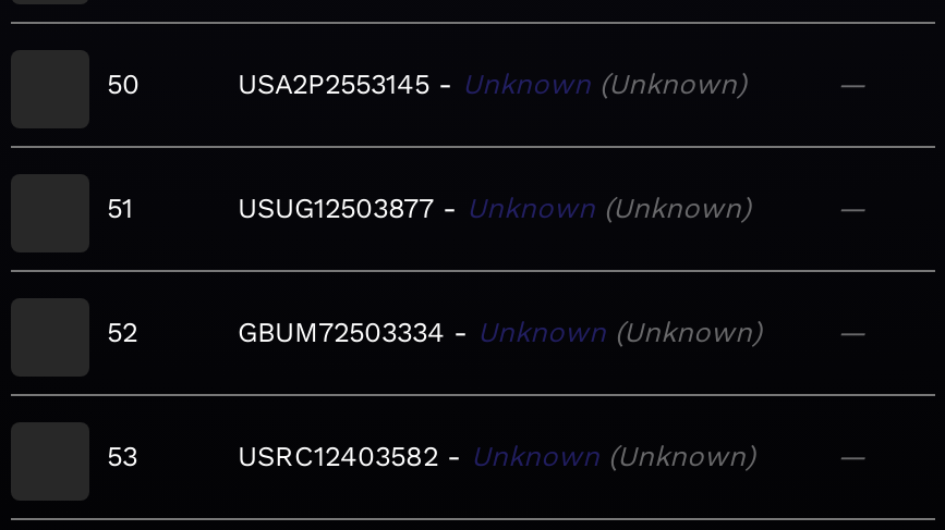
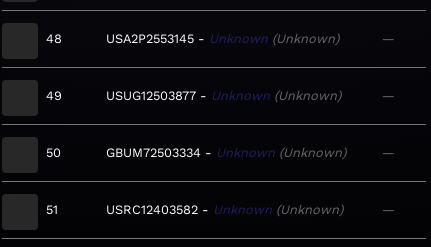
- 50
+ 48

- 51
+ 49

- 52
+ 50

- 53
+ 51
